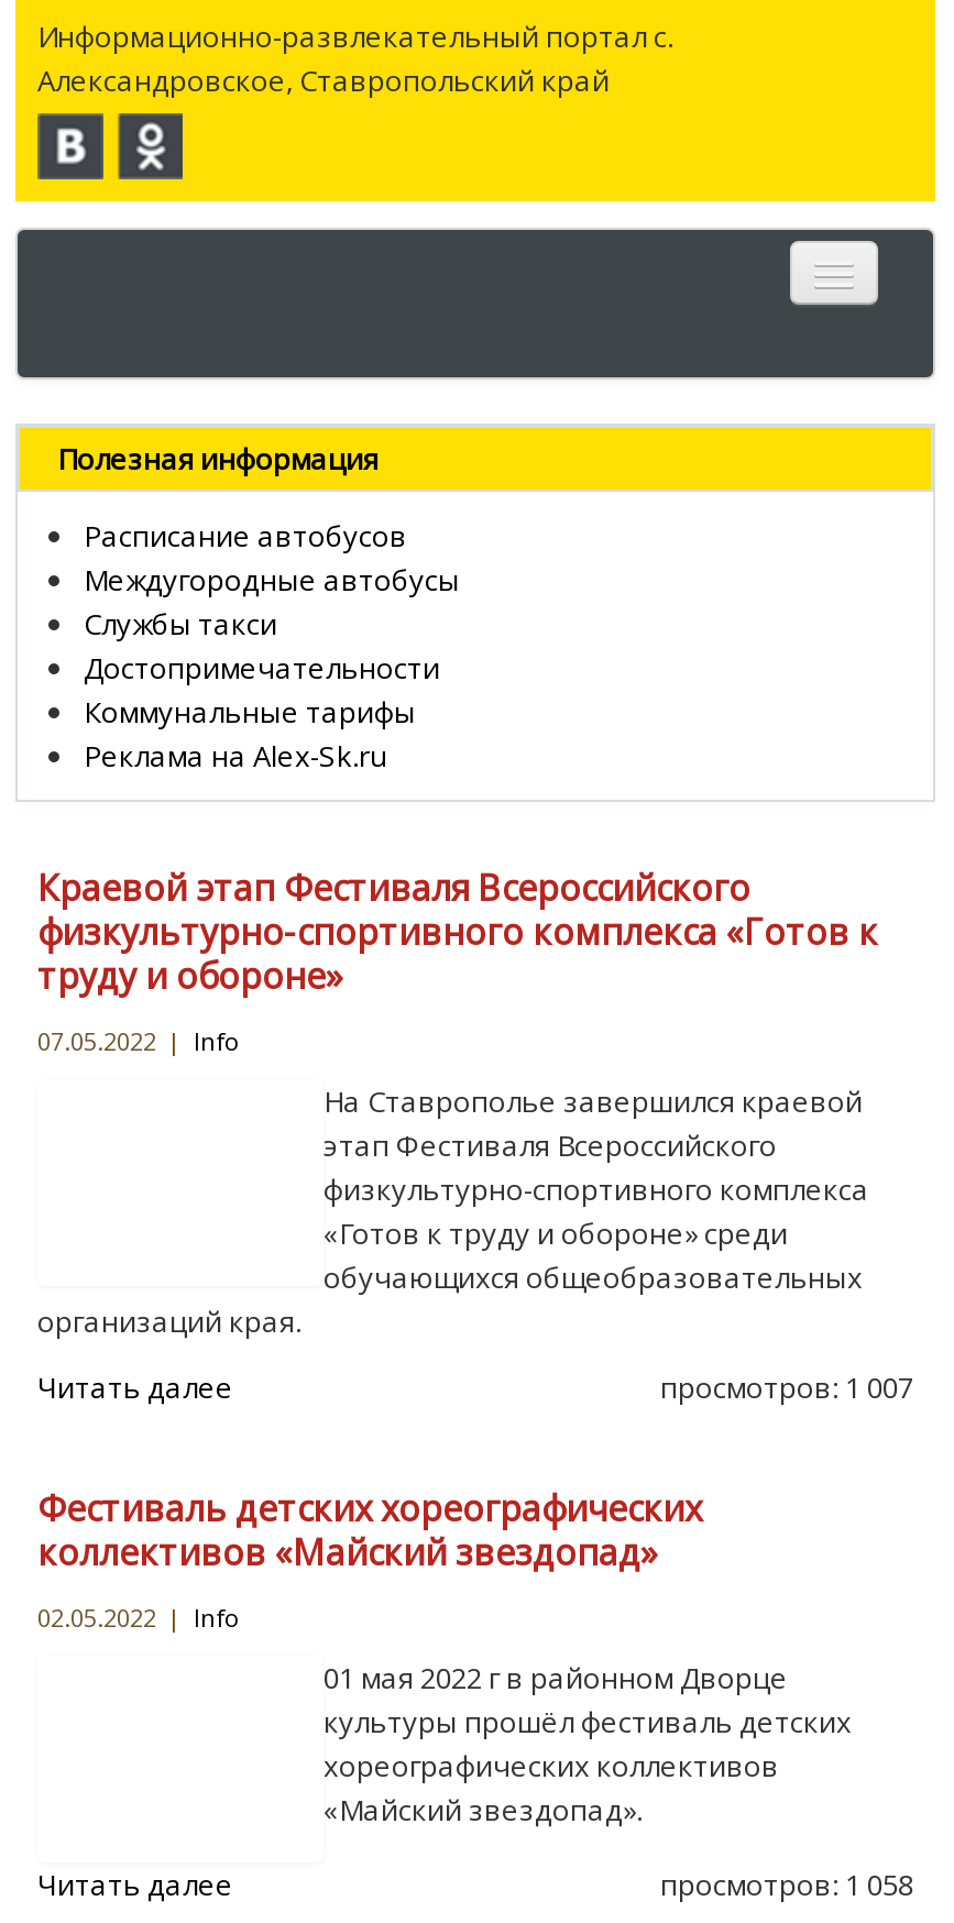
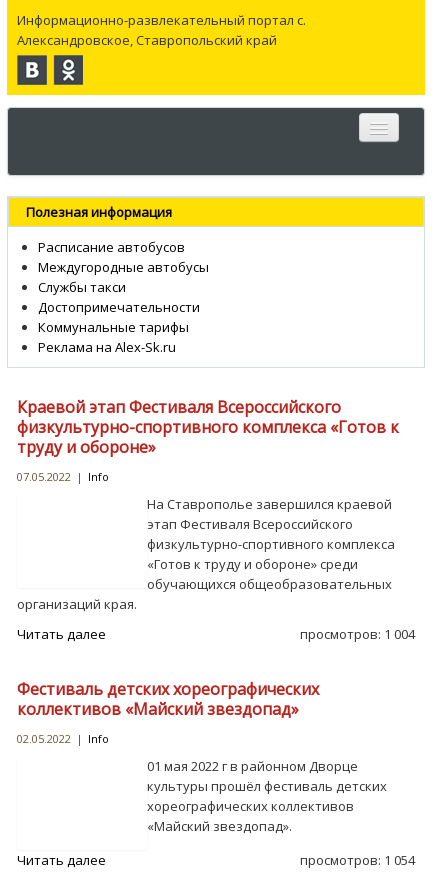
- просмотров: 1 007
+ просмотров: 1 004

- просмотров: 1 058
+ просмотров: 1 054
